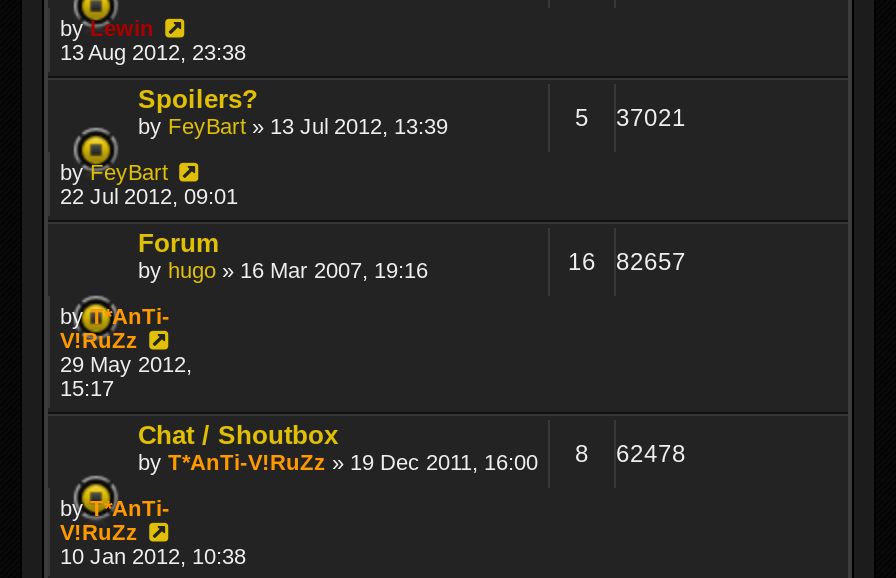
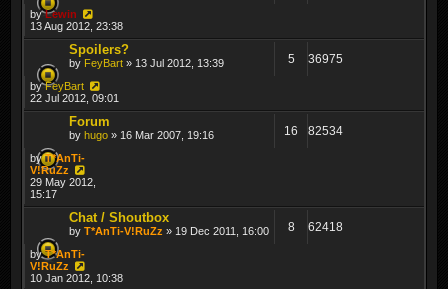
- 5 37021
+ 5 36975

- 16 82657
+ 16 82534

- by T*AnTi-V!RuZz» 19 Dec 2011, 16:00 8 62478
+ by T*AnTi-V!RuZz» 19 Dec 2011, 16:00 8 62418
